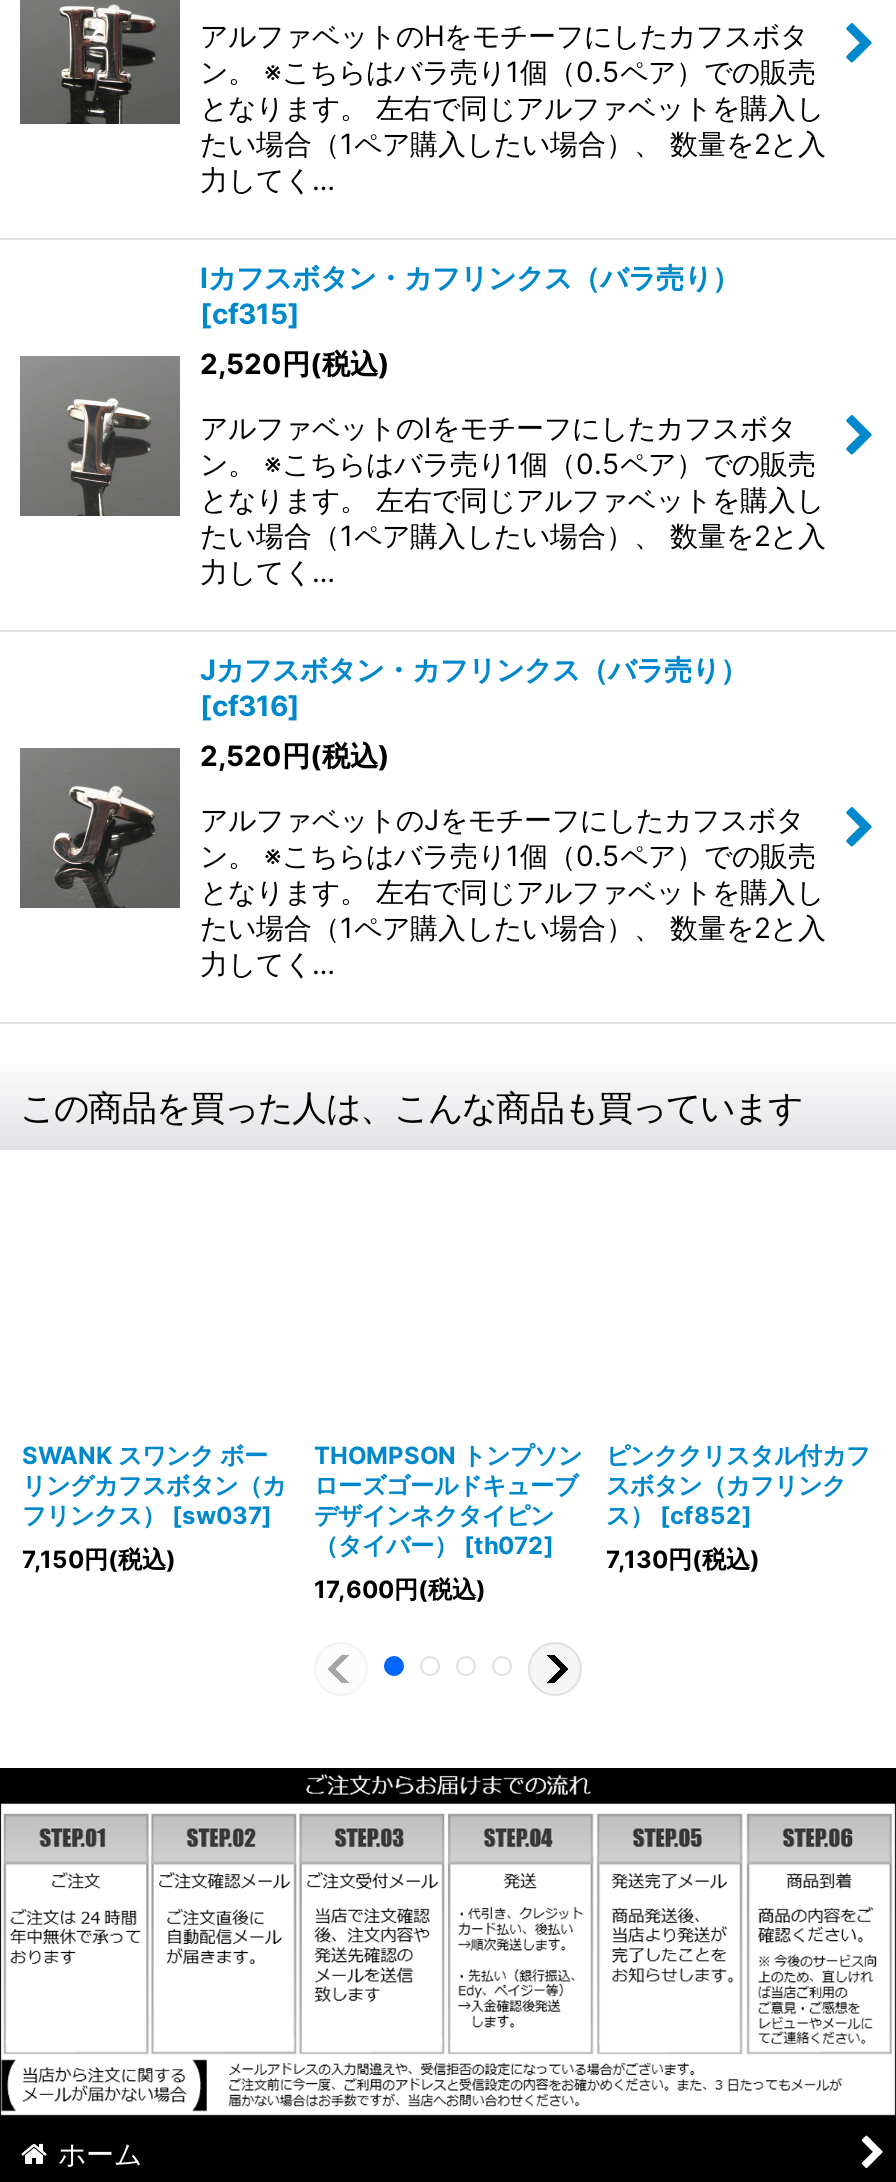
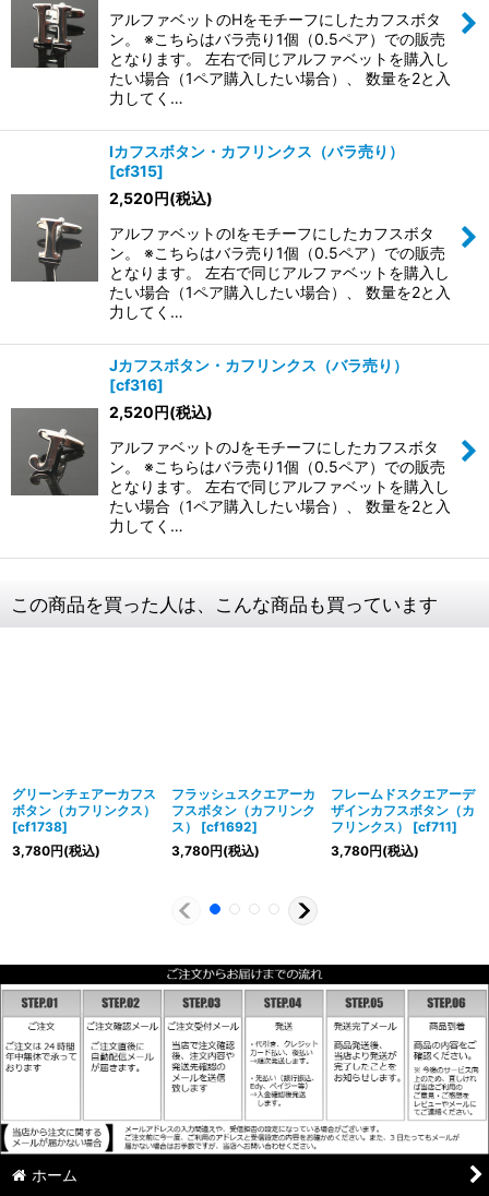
- SWANK スワンク ボー
- リングカフスボタン（カ
- フリンクス） [sw037]
+ グリーンチェアーカフス
+ ボタン（カフリンクス）
+ [cf1738]

- THOMPSON トンプソン
- ローズゴールドキューブ
- デザインネクタイピン
- （タイバー） [th072]
+ フラッシュスクエアーカ
+ フスボタン（カフリンク
+ ス） [cf1692]

- ピンククリスタル付カフ
- スボタン（カフリンク
- ス） [cf852]
+ フレームドスクエアーデ
+ ザインカフスボタン（カ
+ フリンクス） [cf711]

- 7,150円(税込)
+ 3,780円(税込)

- 7,130円(税込)
+ 3,780円(税込)

- 17,600円(税込)
+ 3,780円(税込)
